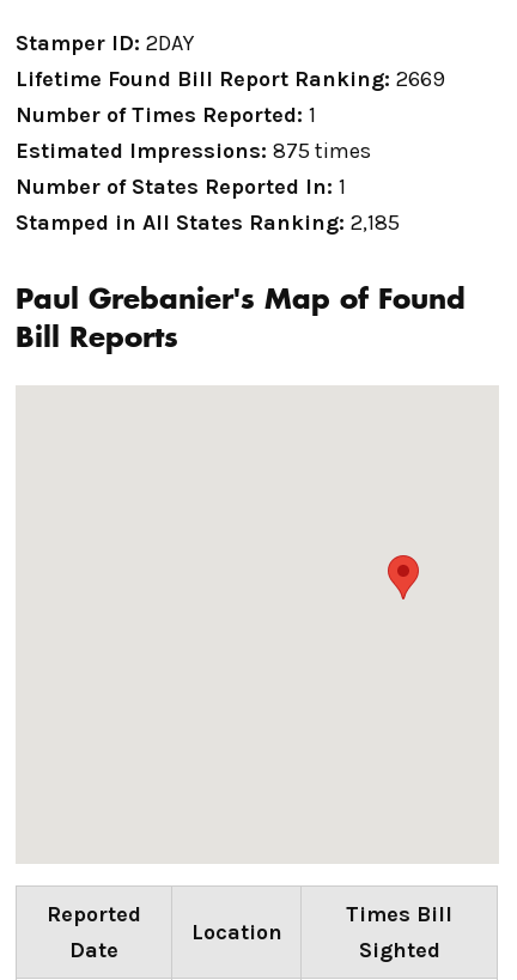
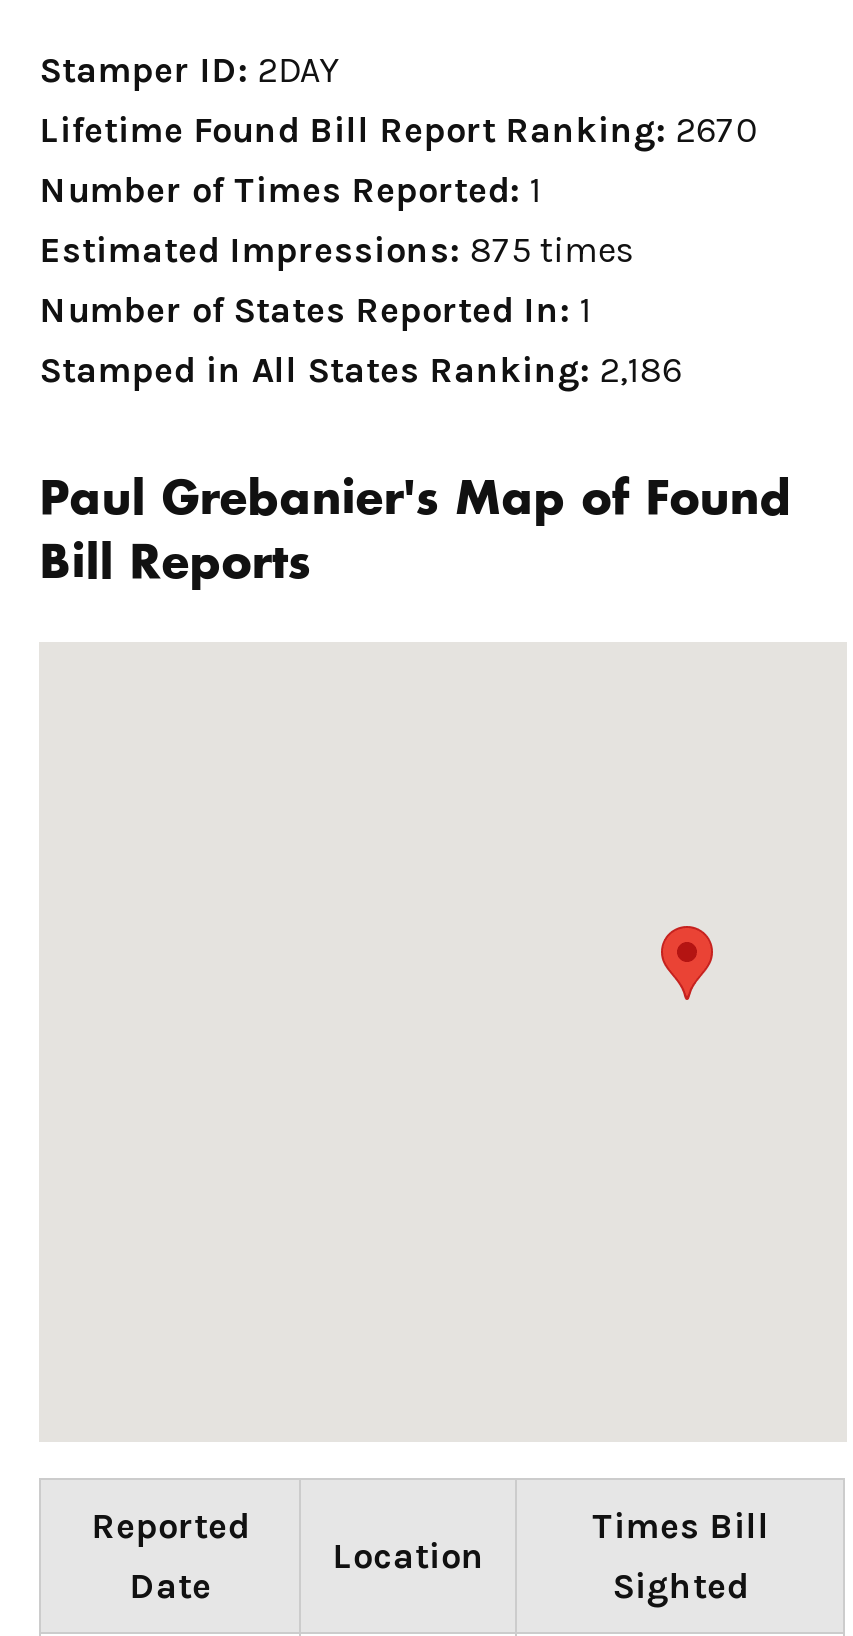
- Lifetime Found Bill Report Ranking: 2669
+ Lifetime Found Bill Report Ranking: 2670

- Stamped in All States Ranking: 2,185
+ Stamped in All States Ranking: 2,186
